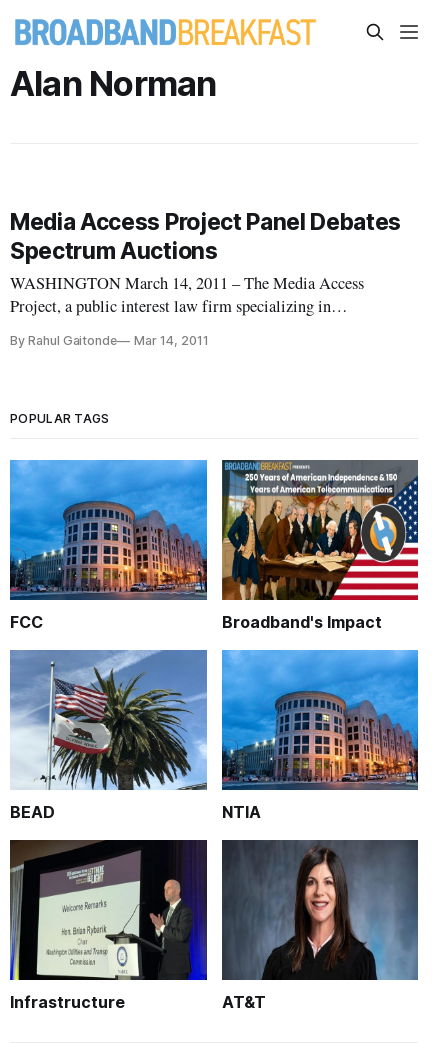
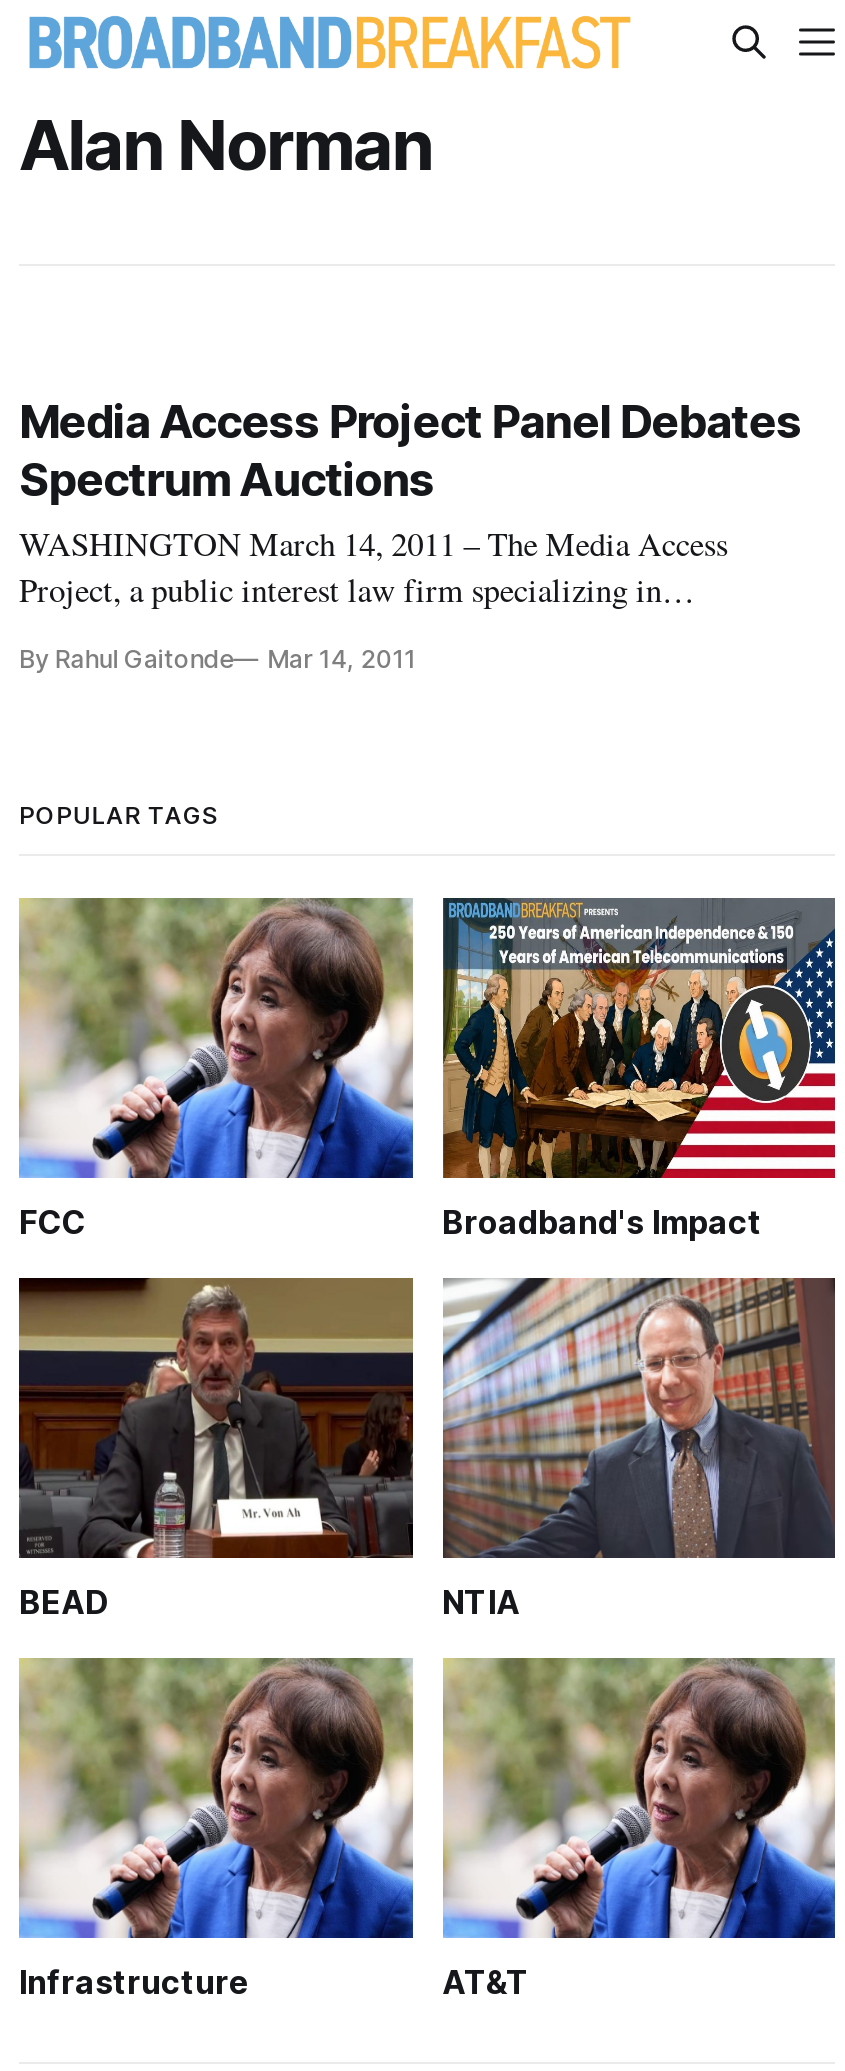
- [image]
+ [image]

- [image]
+ [image]

- [image]
+ [image]

- [image]
+ [image]

- [image]
+ [image]
